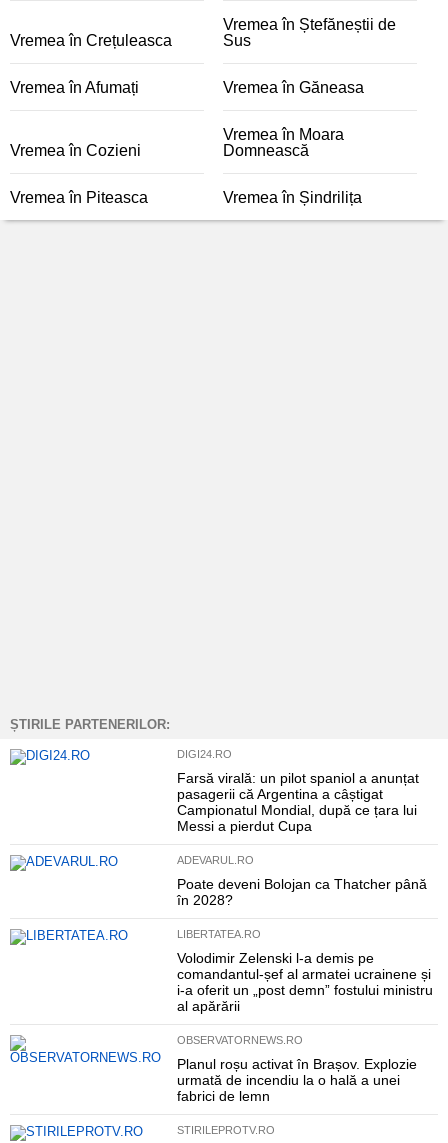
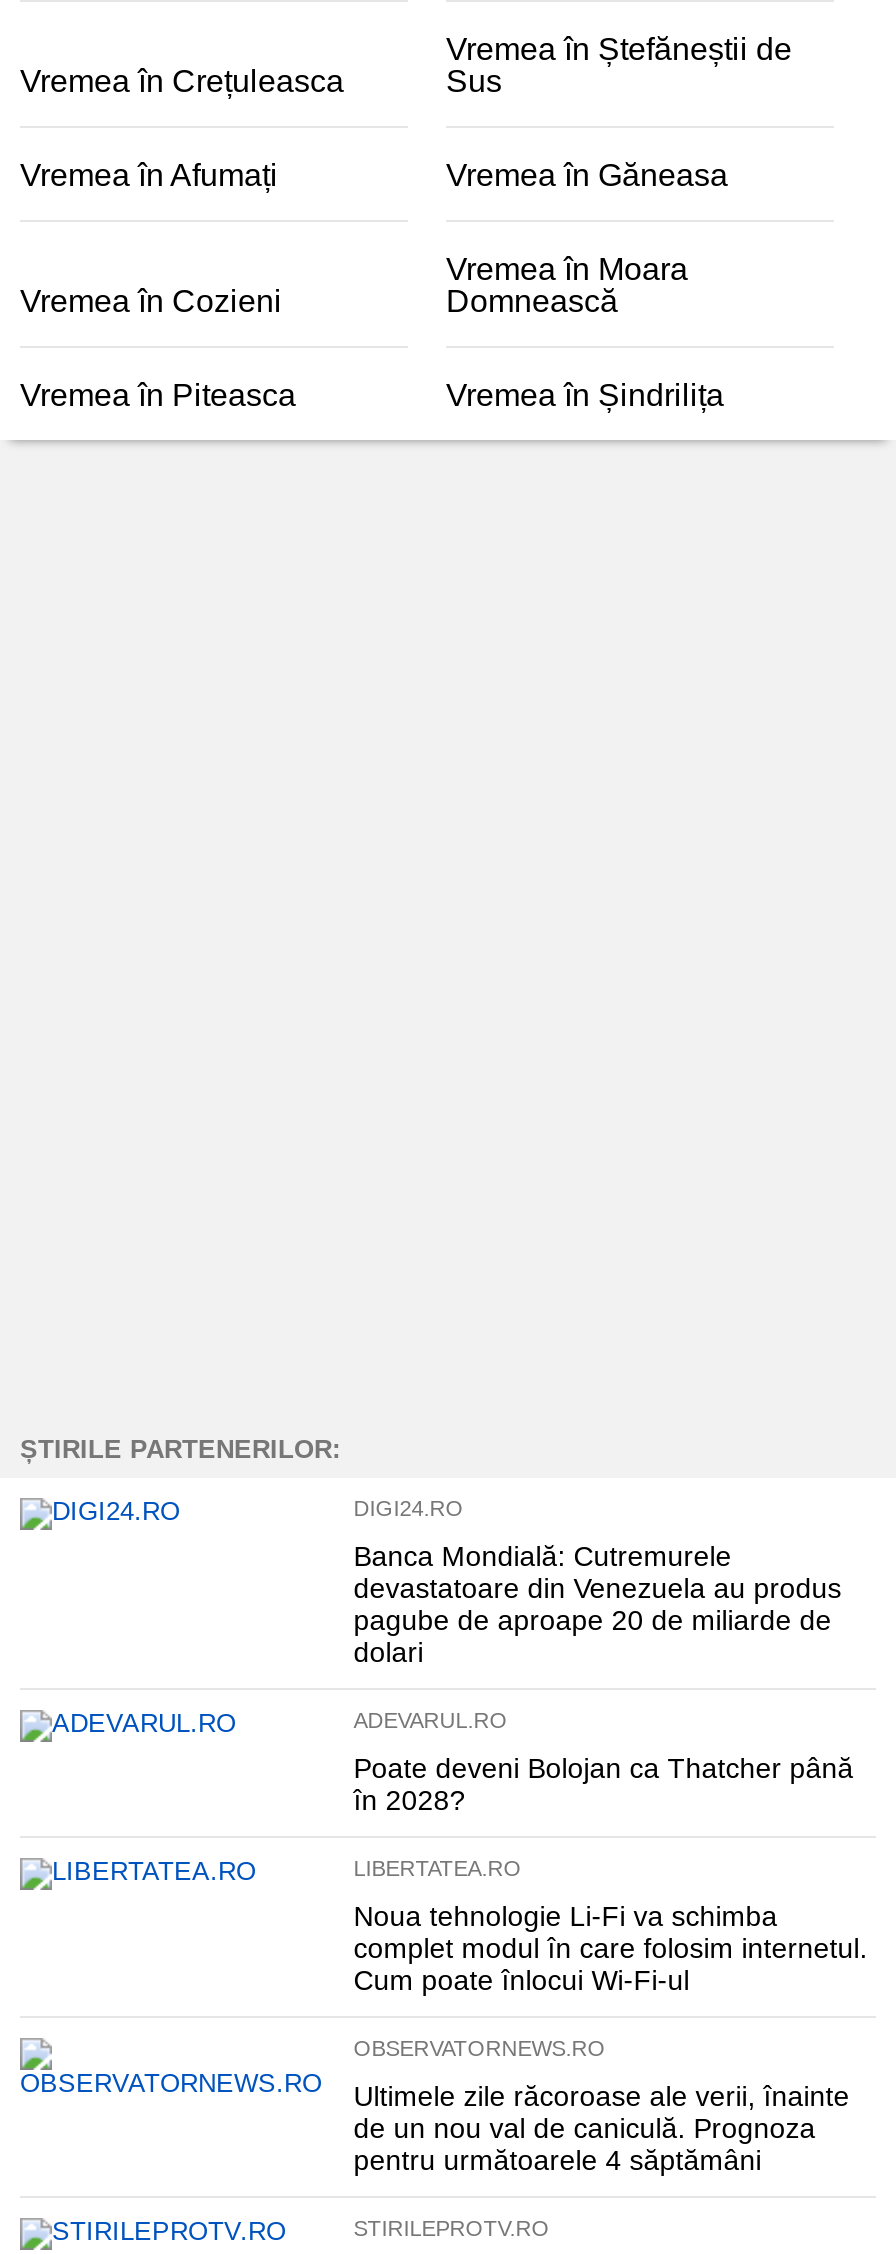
- Farsă virală: un pilot spaniol a anunțat
- pasagerii că Argentina a câștigat
- Campionatul Mondial, după ce țara lui
- Messi a pierdut Cupa
+ Banca Mondială: Cutremurele
+ devastatoare din Venezuela au produs
+ pagube de aproape 20 de miliarde de
+ dolari

- Volodimir Zelenski l-a demis pe
- comandantul-șef al armatei ucrainene și
- i-a oferit un „post demn” fostului ministru
- al apărării
+ Noua tehnologie Li-Fi va schimba
+ complet modul în care folosim internetul.
+ Cum poate înlocui Wi-Fi-ul

- Planul roșu activat în Brașov. Explozie
- urmată de incendiu la o hală a unei
- fabrici de lemn
+ Ultimele zile răcoroase ale verii, înainte
+ de un nou val de caniculă. Prognoza
+ pentru următoarele 4 săptămâni
